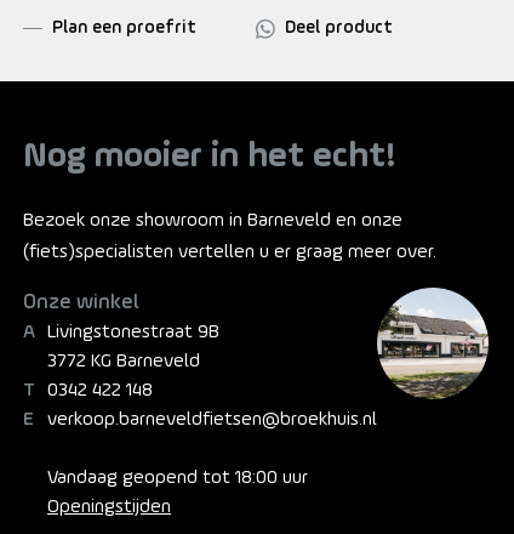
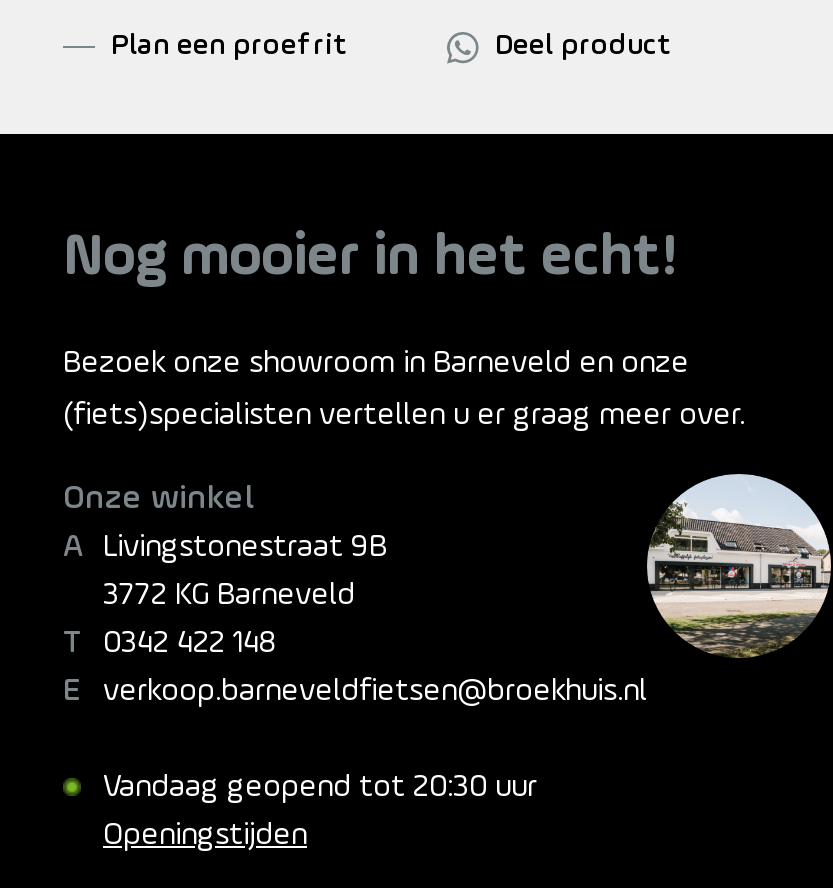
- Vandaag geopend tot 18:00 uur
+ Vandaag geopend tot 20:30 uur
